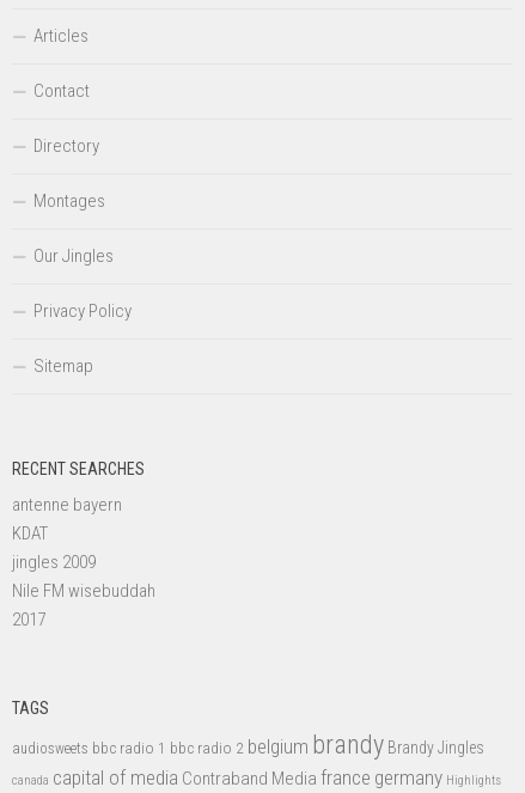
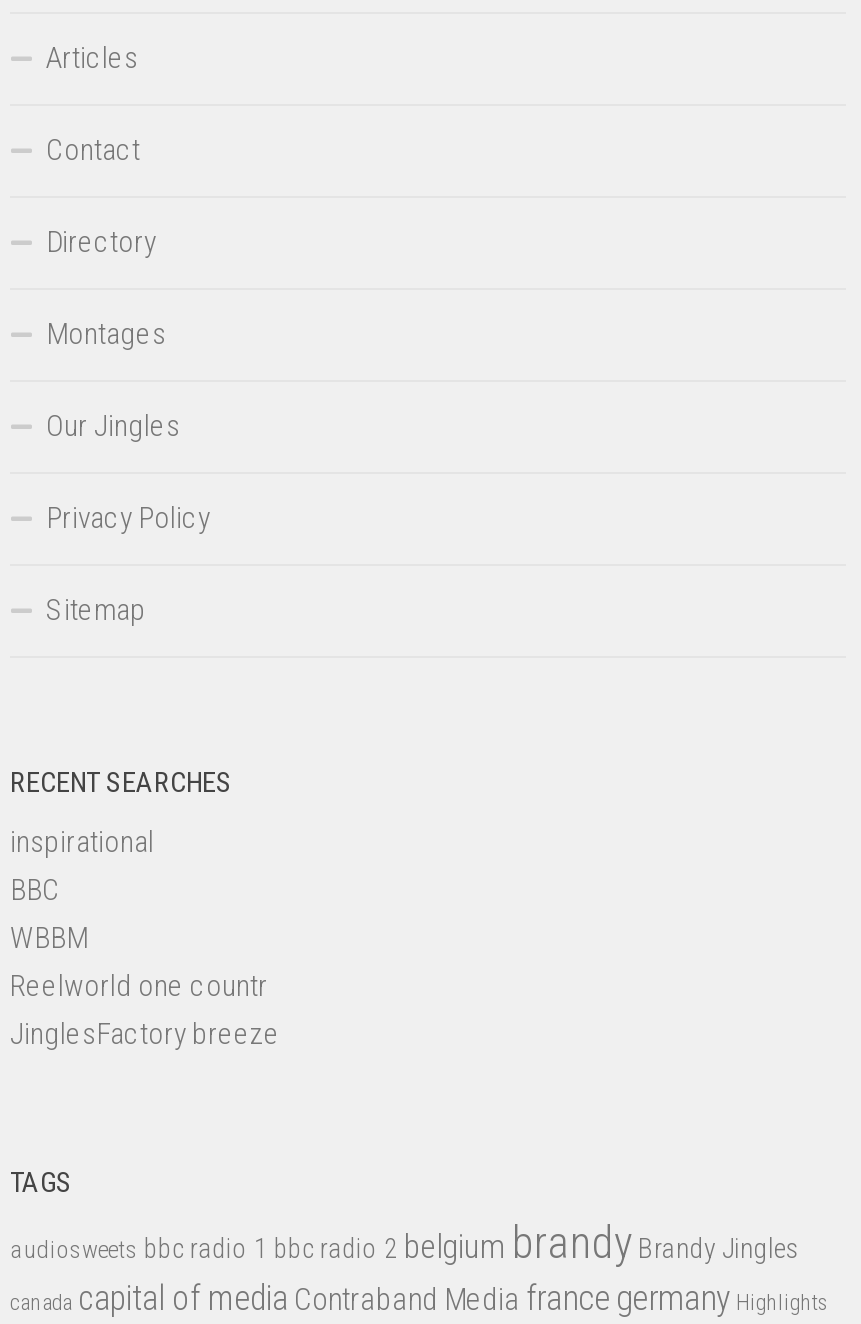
- antenne bayern
- KDAT
- jingles 2009
- Nile FM wisebuddah
- 2017
+ inspirational
+ BBC
+ WBBM
+ Reelworld one countr
+ JinglesFactory breeze
